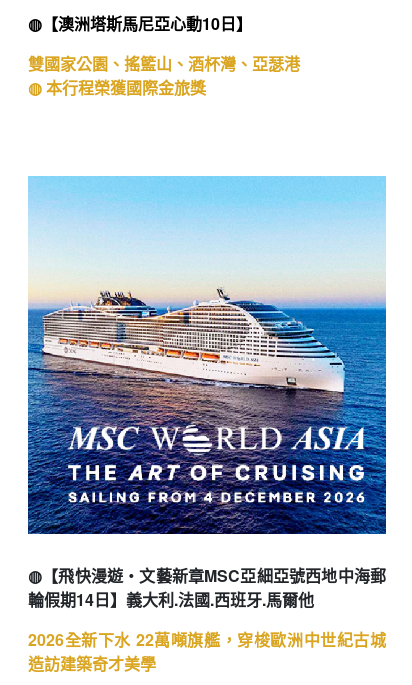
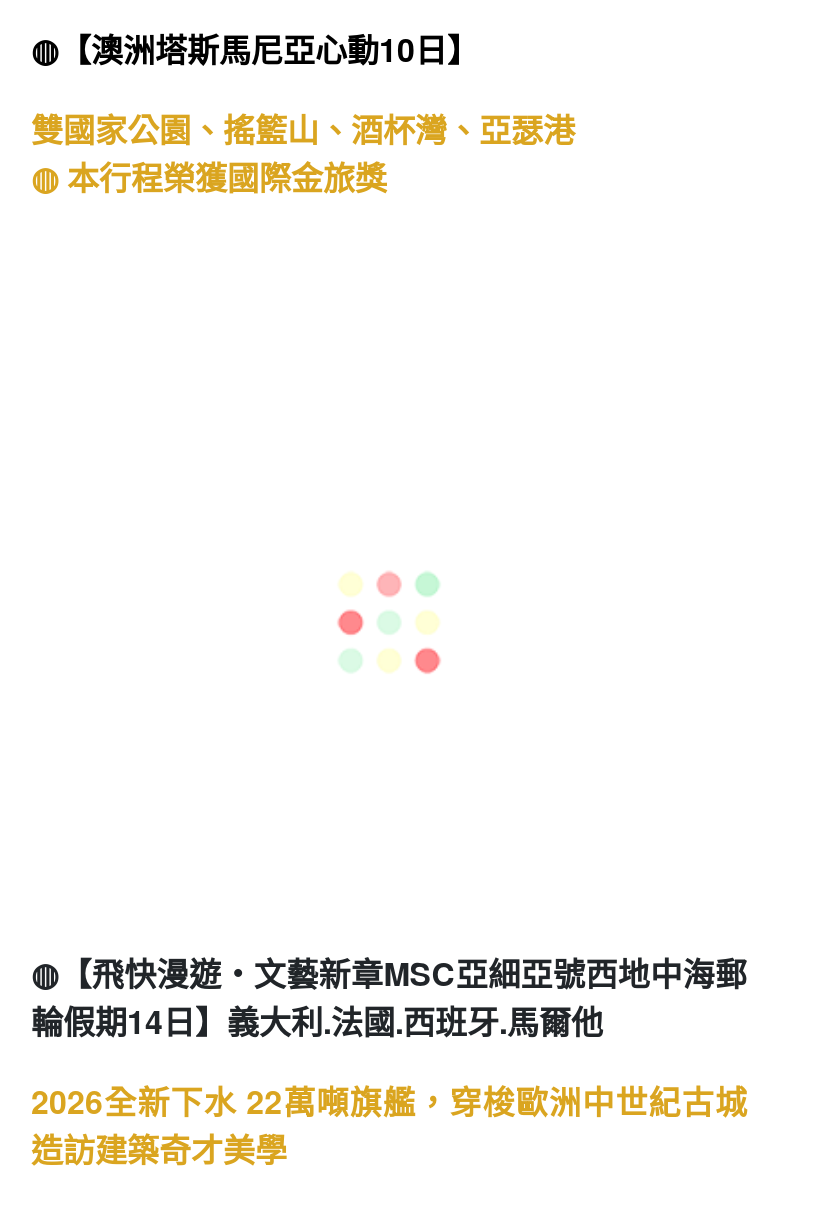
- [image]
